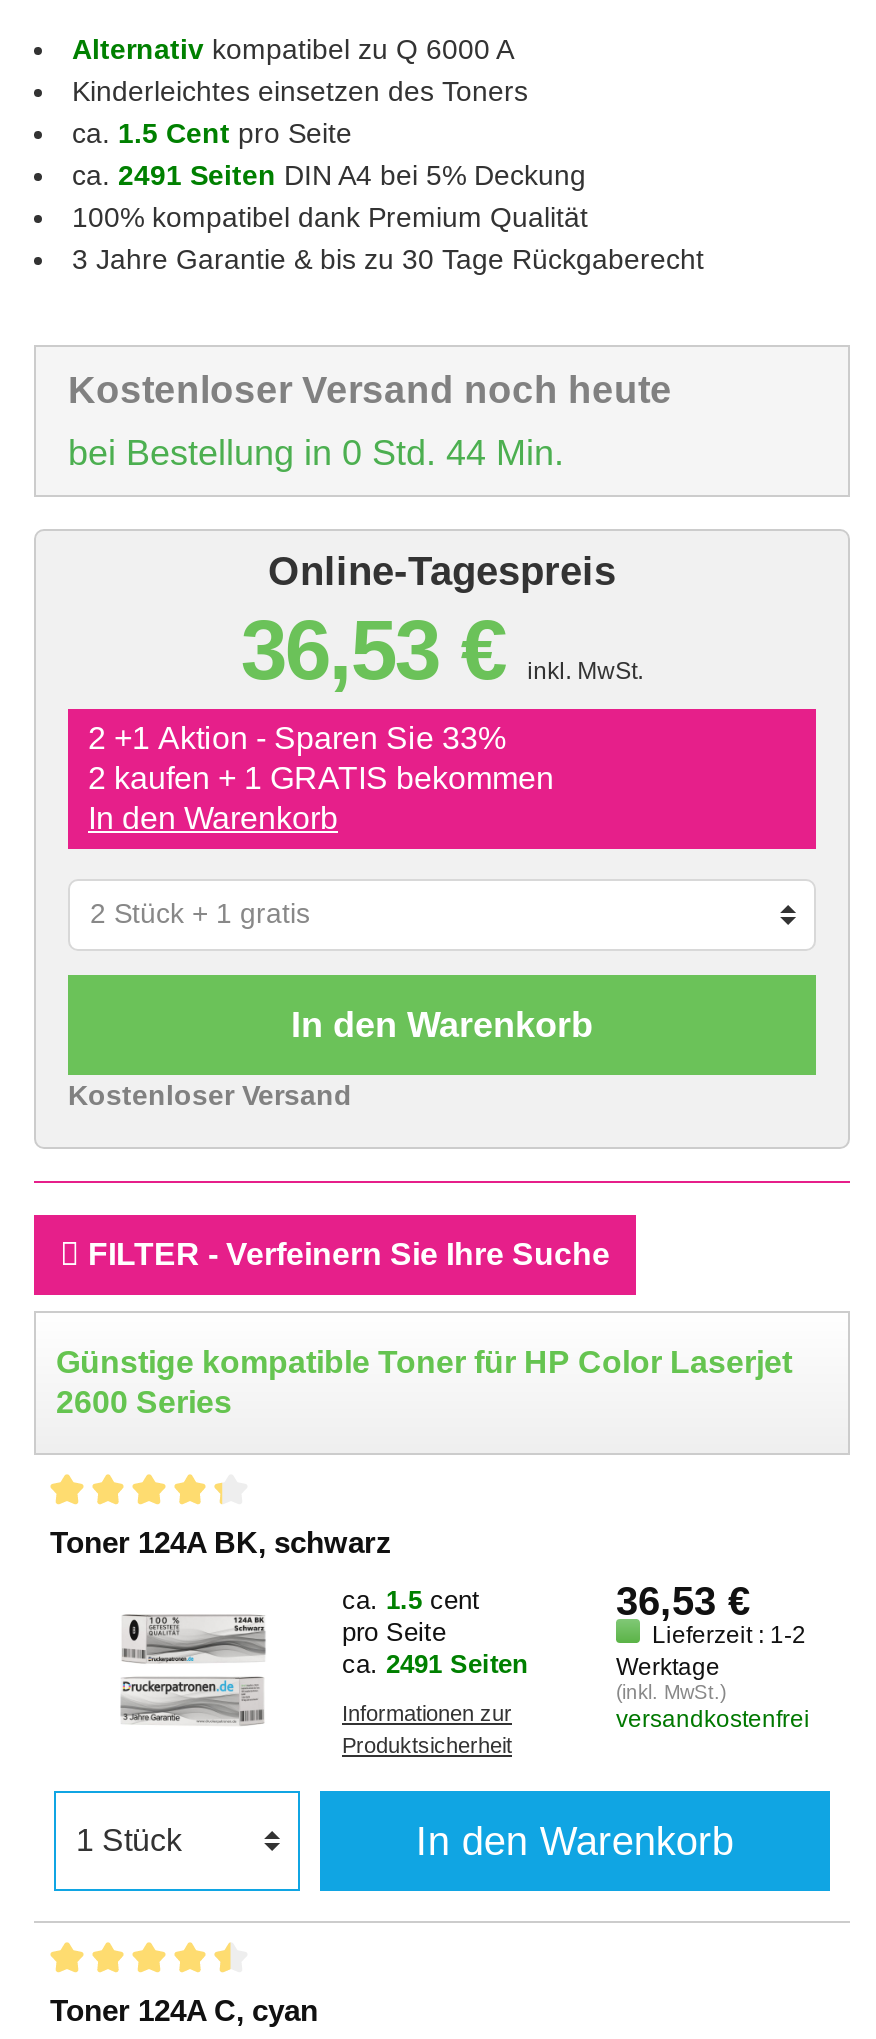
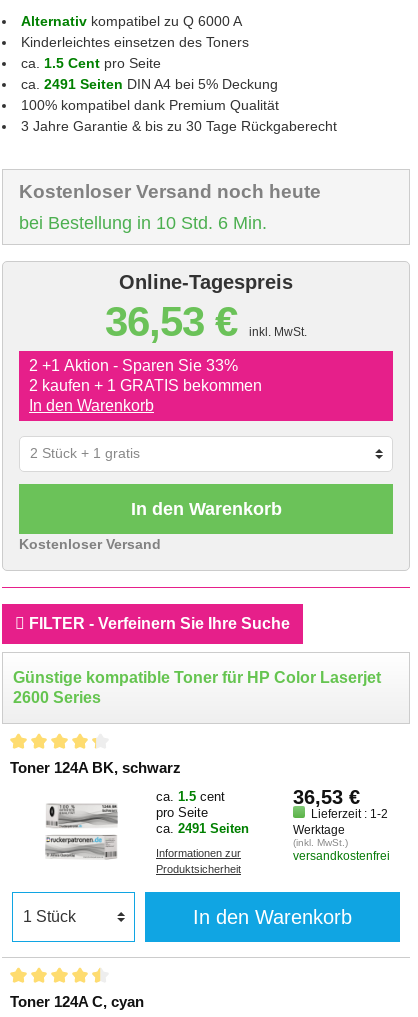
- bei Bestellung in 0 Std. 44 Min.
+ bei Bestellung in 10 Std. 6 Min.
